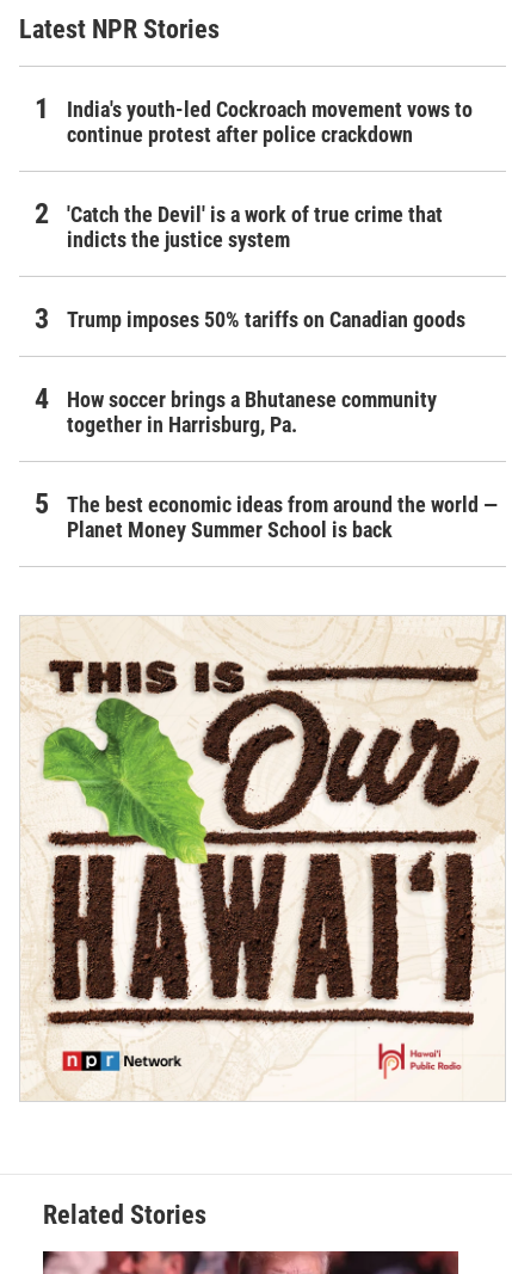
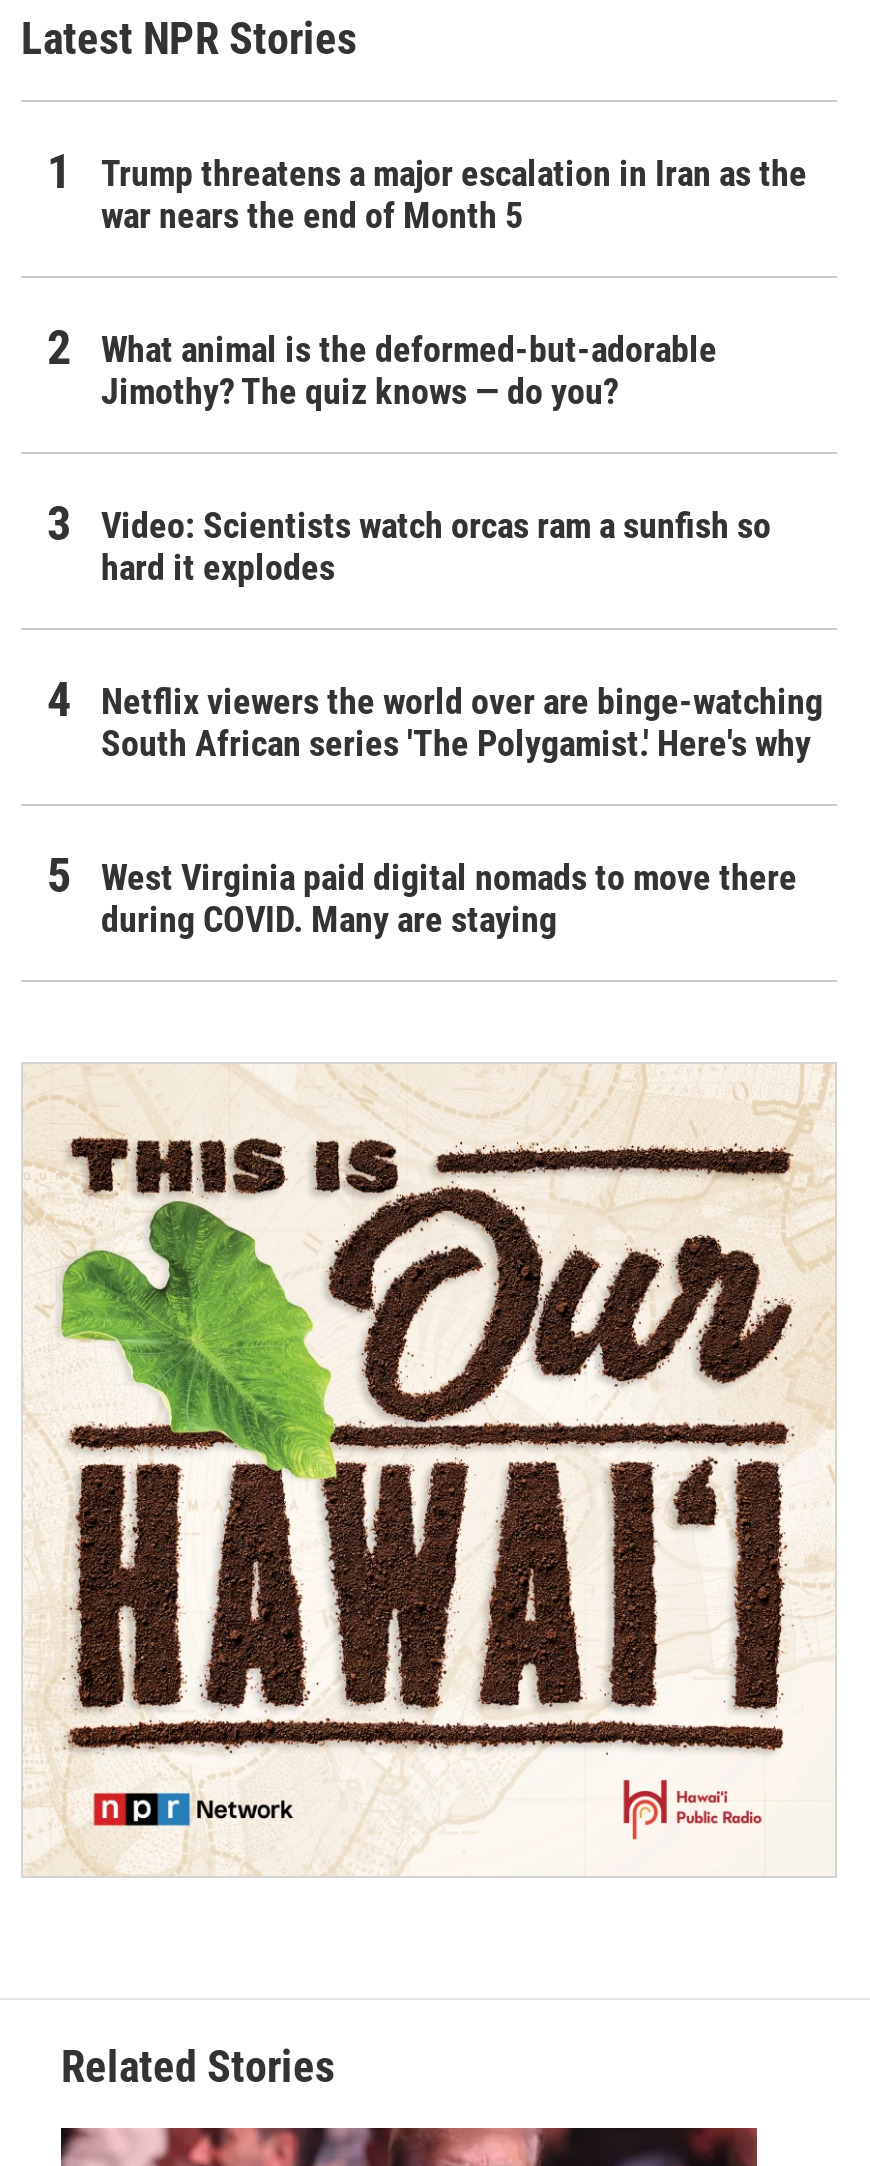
- India's youth-led Cockroach movement vows to
- continue protest after police crackdown
+ Trump threatens a major escalation in Iran as the
+ war nears the end of Month 5

- 'Catch the Devil' is a work of true crime that
- indicts the justice system
+ What animal is the deformed-but-adorable
+ Jimothy? The quiz knows — do you?

- Trump imposes 50% tariffs on Canadian goods
+ Video: Scientists watch orcas ram a sunfish so
+ hard it explodes

- How soccer brings a Bhutanese community
- together in Harrisburg, Pa.
+ Netflix viewers the world over are binge-watching
+ South African series 'The Polygamist.' Here's why

- The best economic ideas from around the world —
- Planet Money Summer School is back
+ West Virginia paid digital nomads to move there
+ during COVID. Many are staying
